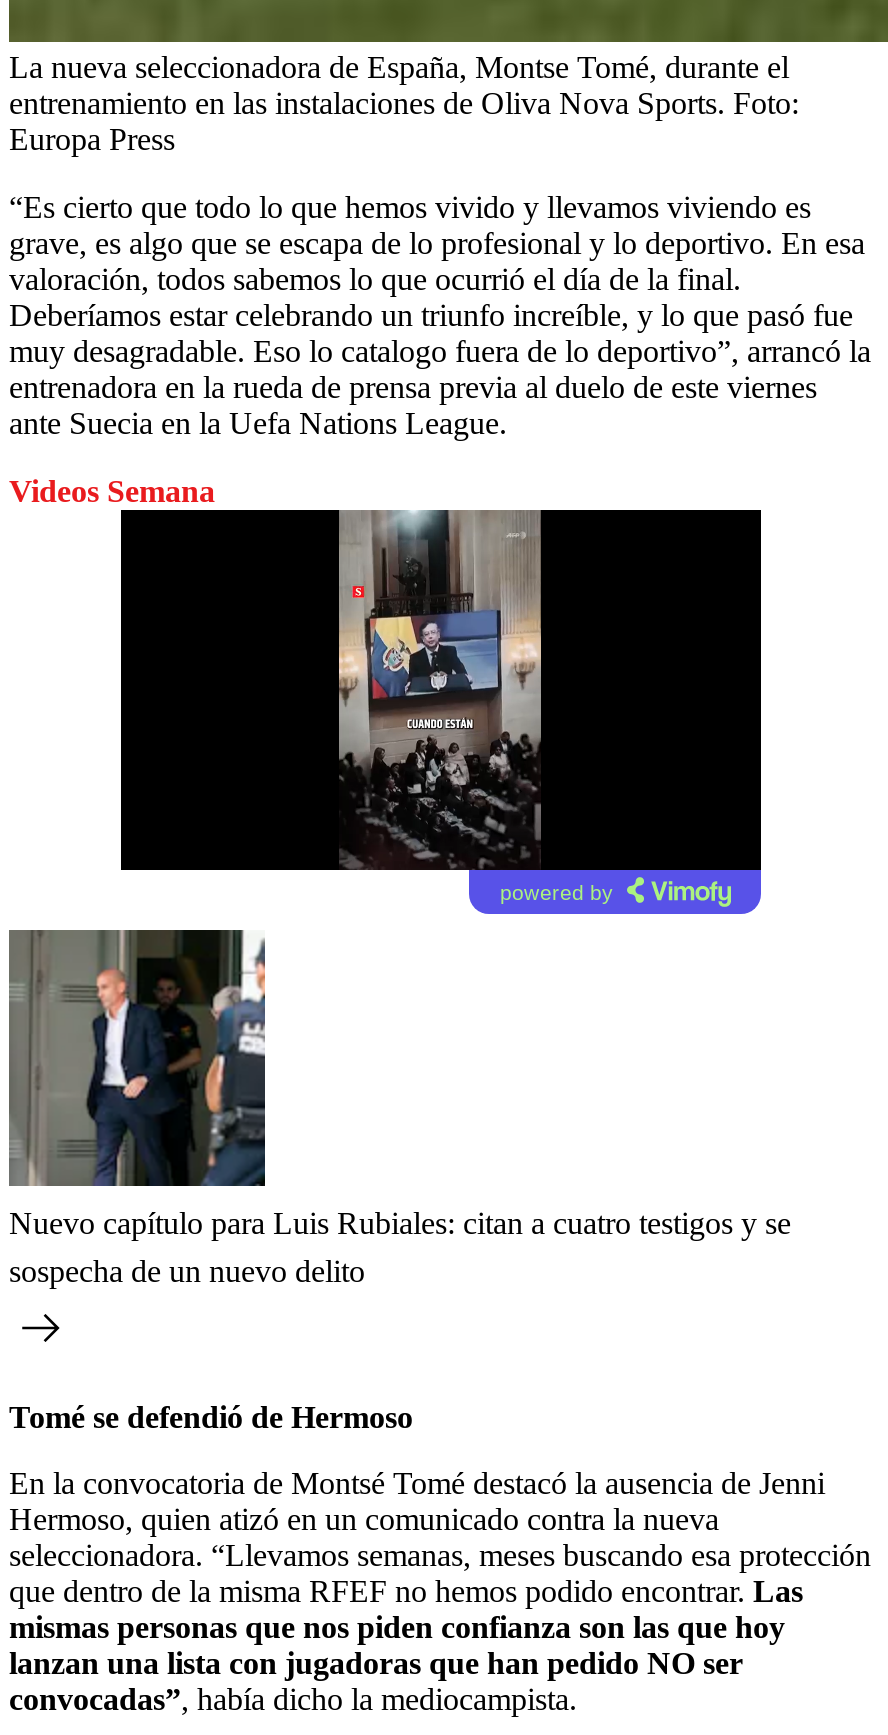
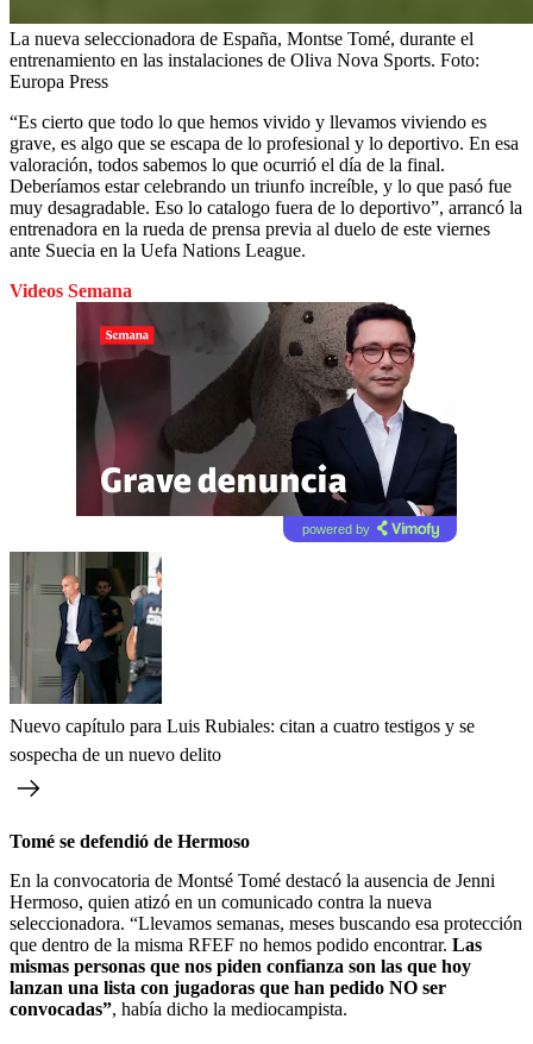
- [image]
+ [image]
